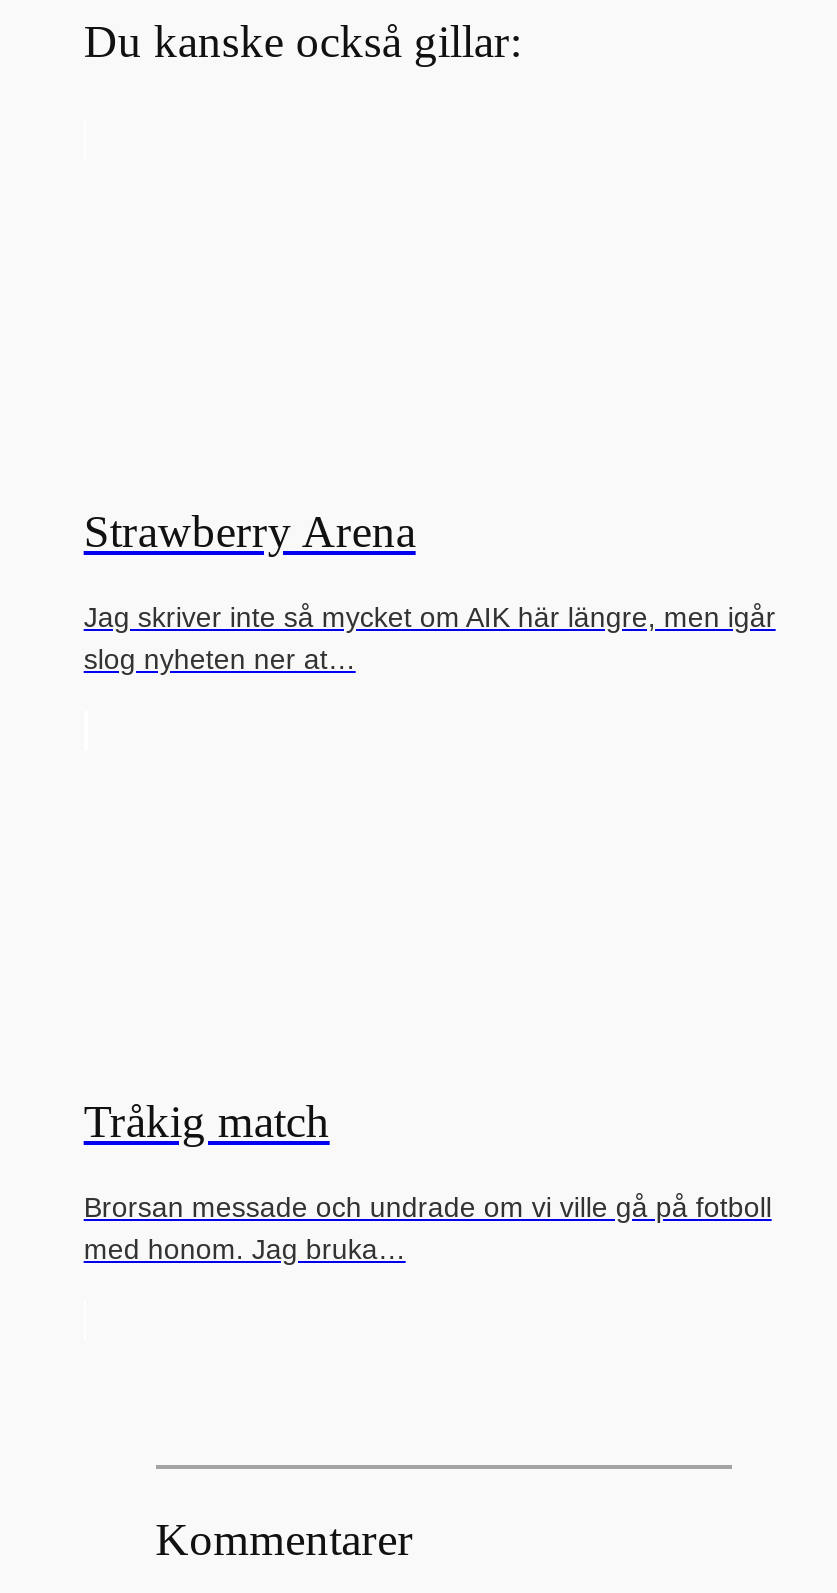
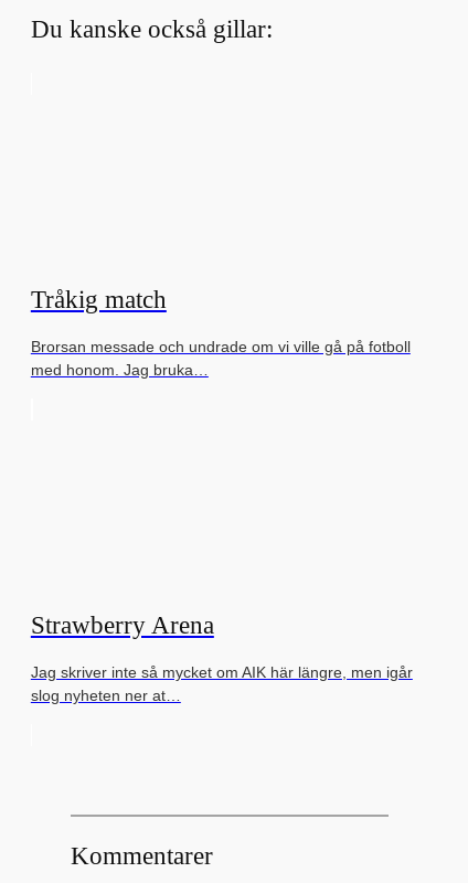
moved down: Strawberry Arena | Jag skriver inte så mycket om AIK här längre, men igår | slog nyheten ner at…

moved up: Tråkig match | Brorsan messade och undrade om vi ville gå på fotboll | med honom. Jag bruka…
